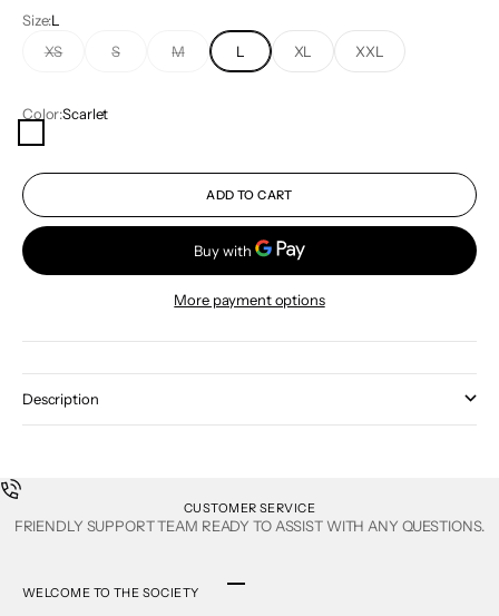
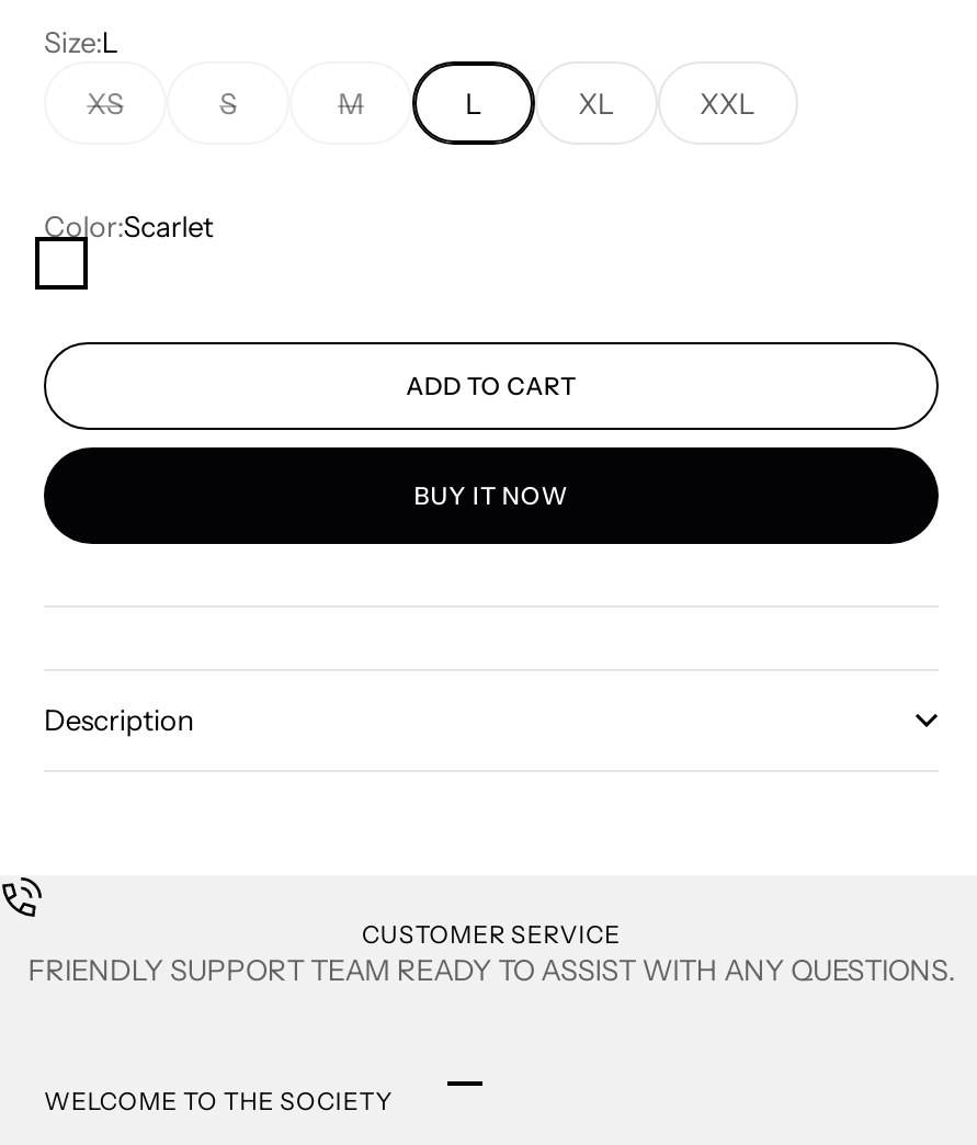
- More payment options
+ BUY IT NOW
